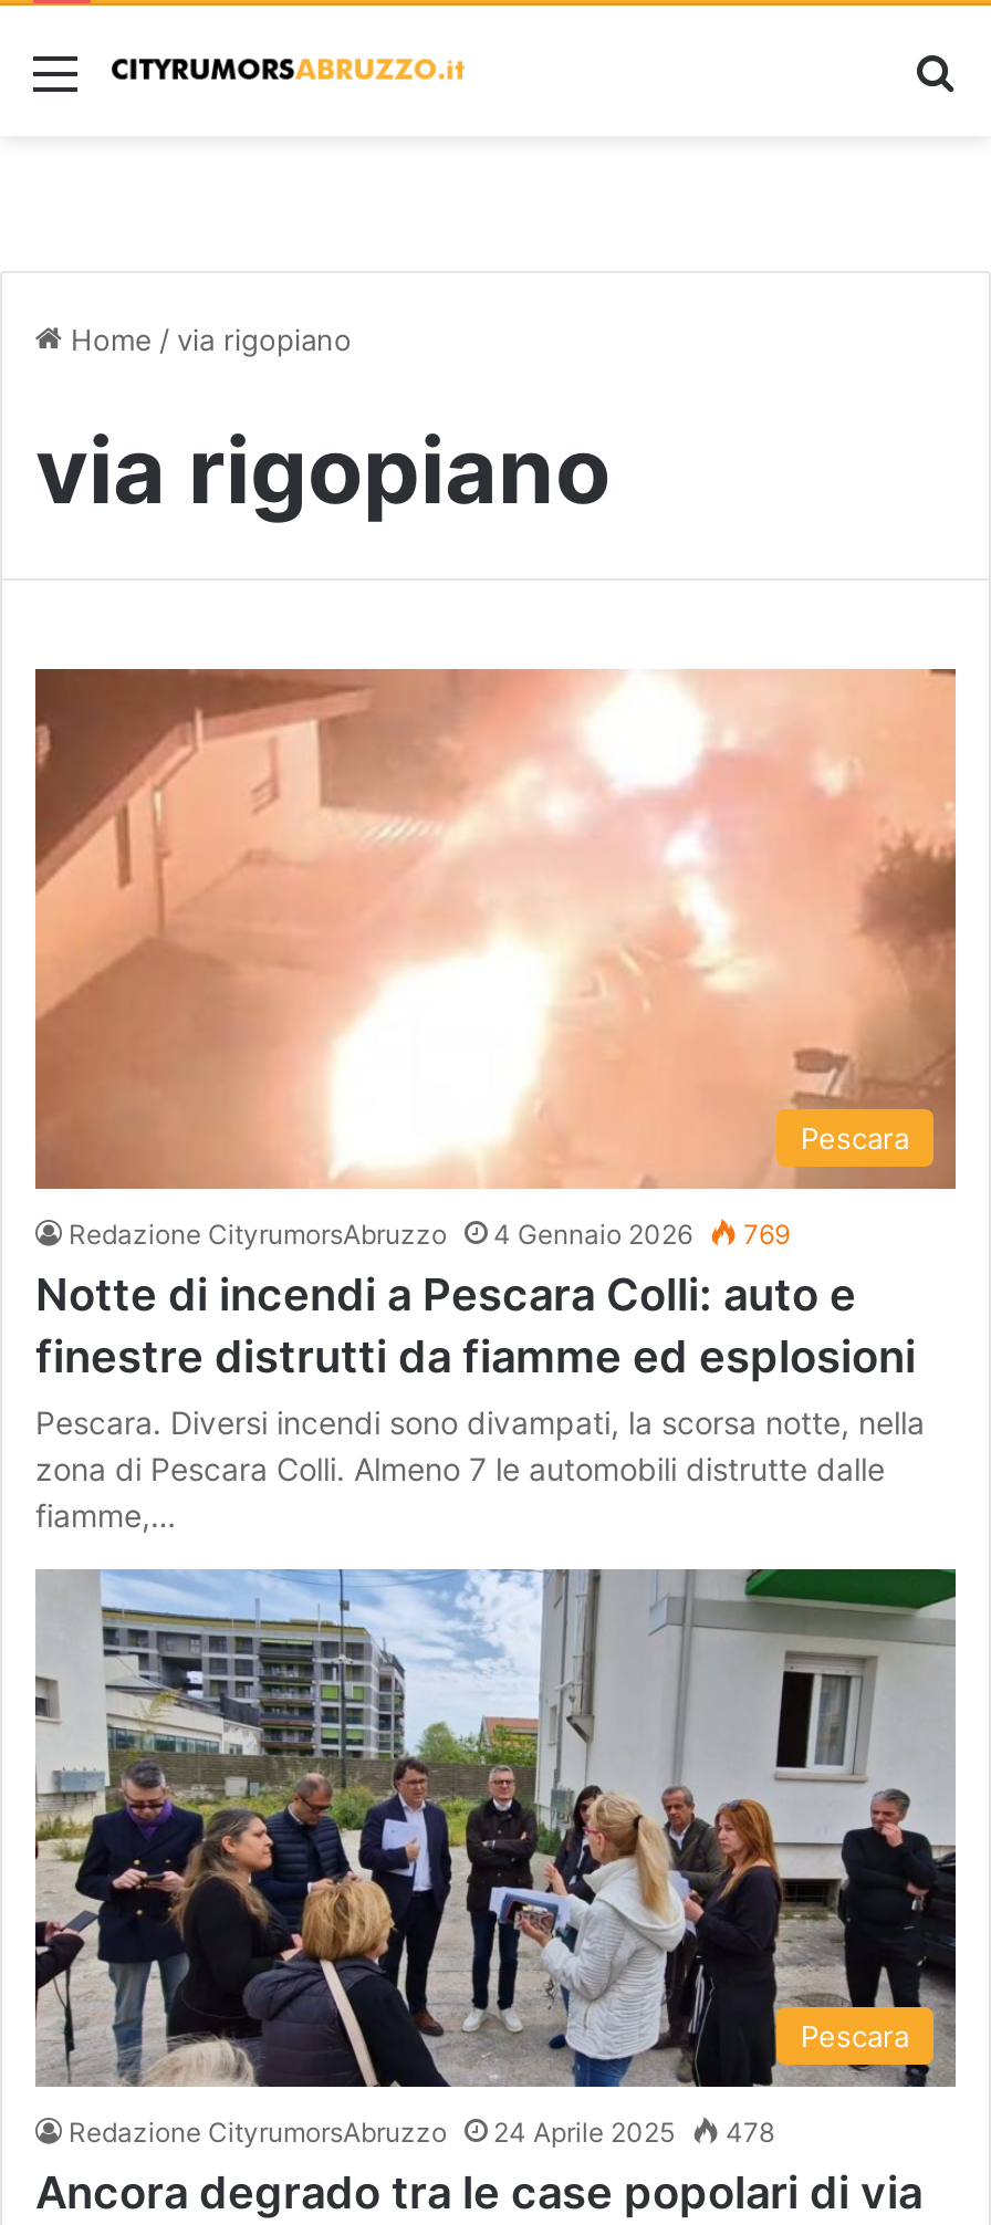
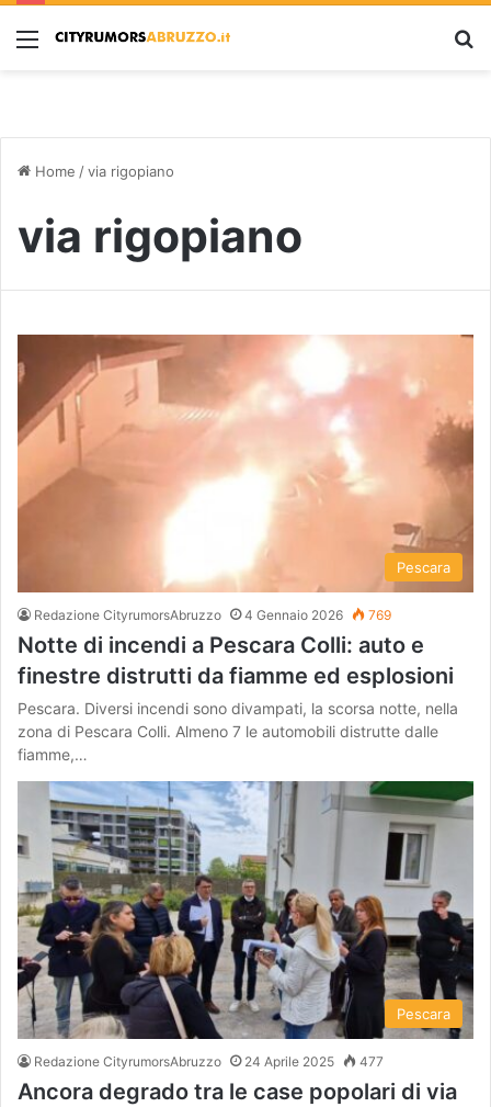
- Redazione CityrumorsAbruzzo 24 Aprile 2025 478
+ Redazione CityrumorsAbruzzo 24 Aprile 2025 477
